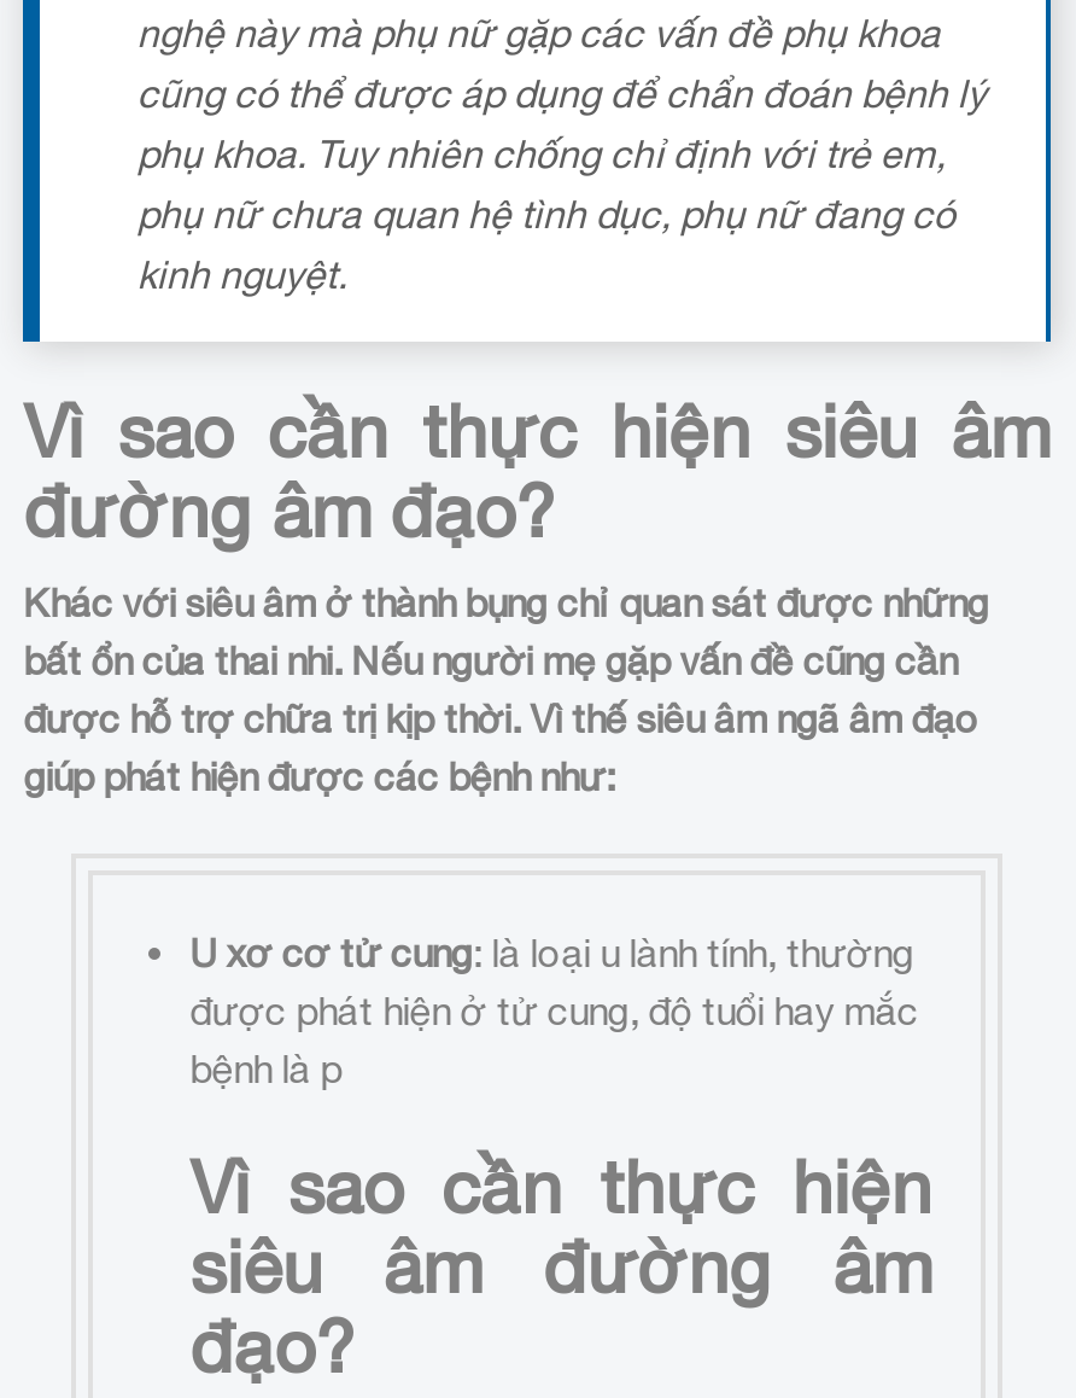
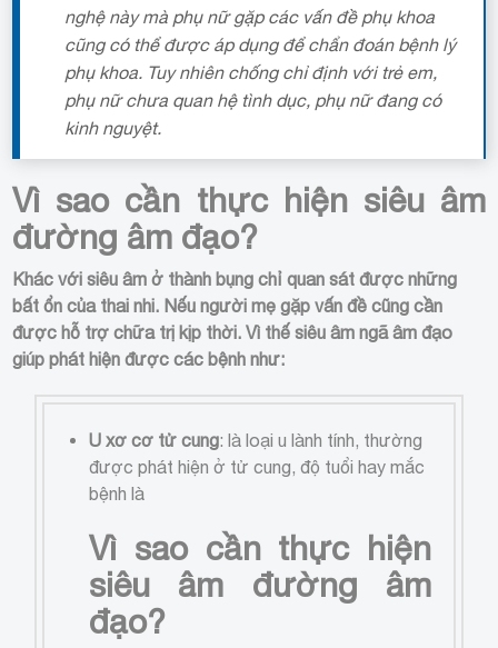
- bệnh là p
+ bệnh là
